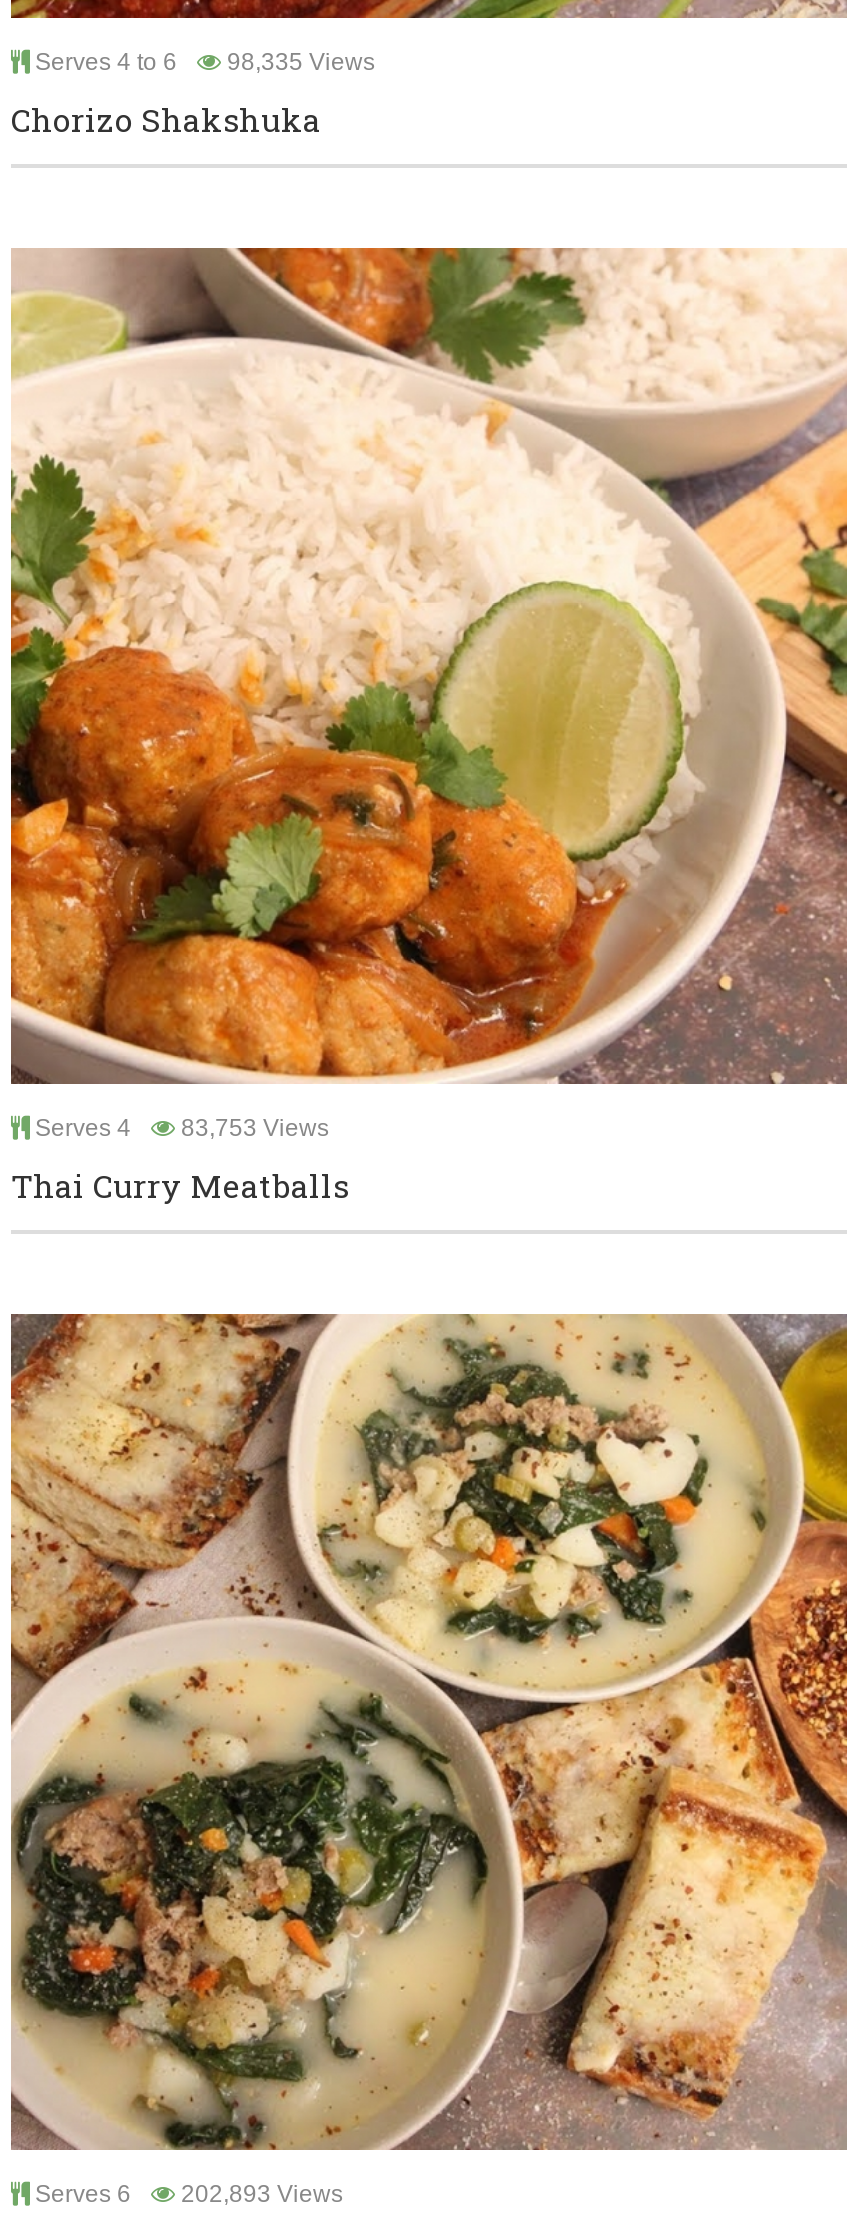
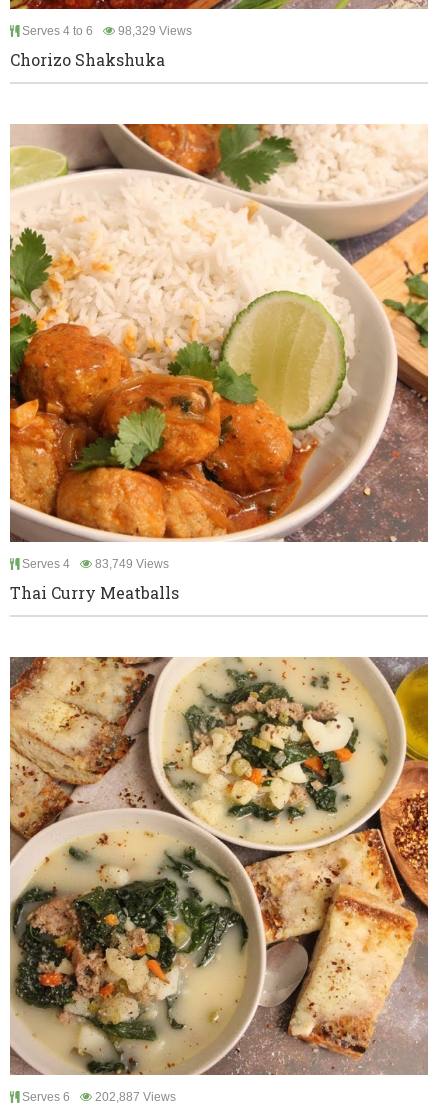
- Serves 4 to 6 98,335 Views
+ Serves 4 to 6 98,329 Views

- Serves 4 83,753 Views
+ Serves 4 83,749 Views

- Serves 6 202,893 Views
+ Serves 6 202,887 Views
